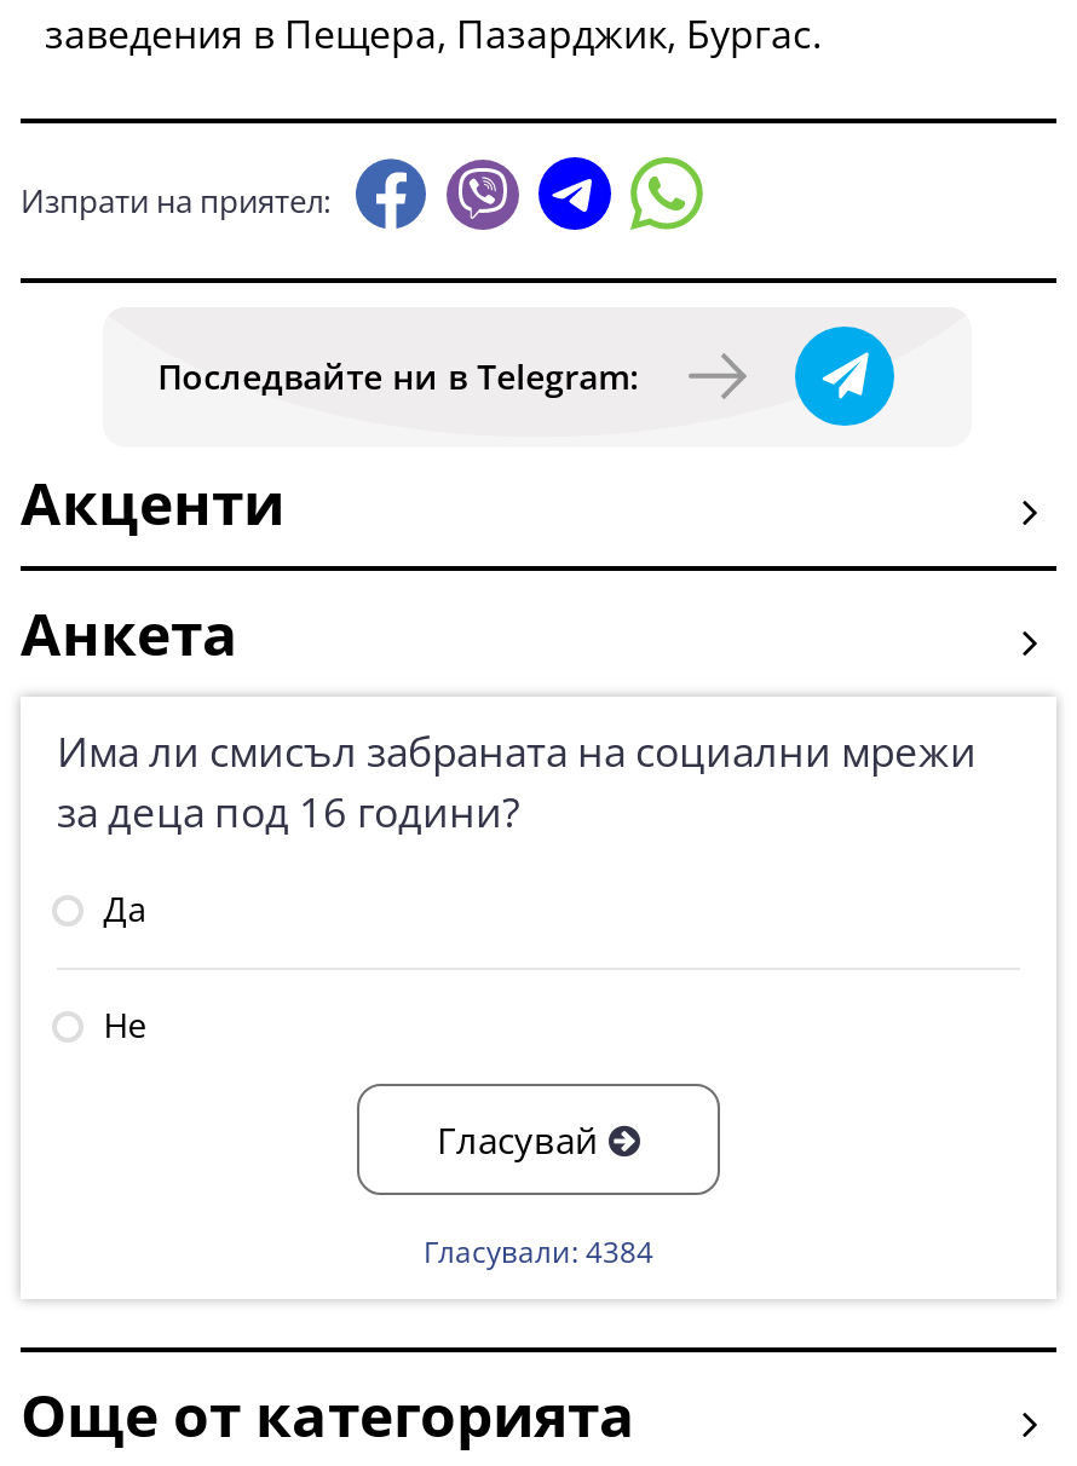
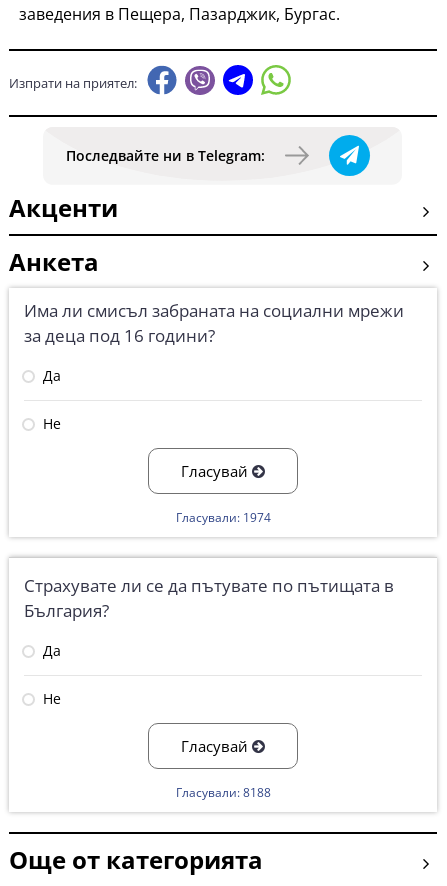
- Гласували: 4384
+ Гласували: 1974
+ Страхувате ли се да пътувате по пътищата в
+ България?
+ Да
+ Не
+ Гласувай
+ Гласували: 8188
